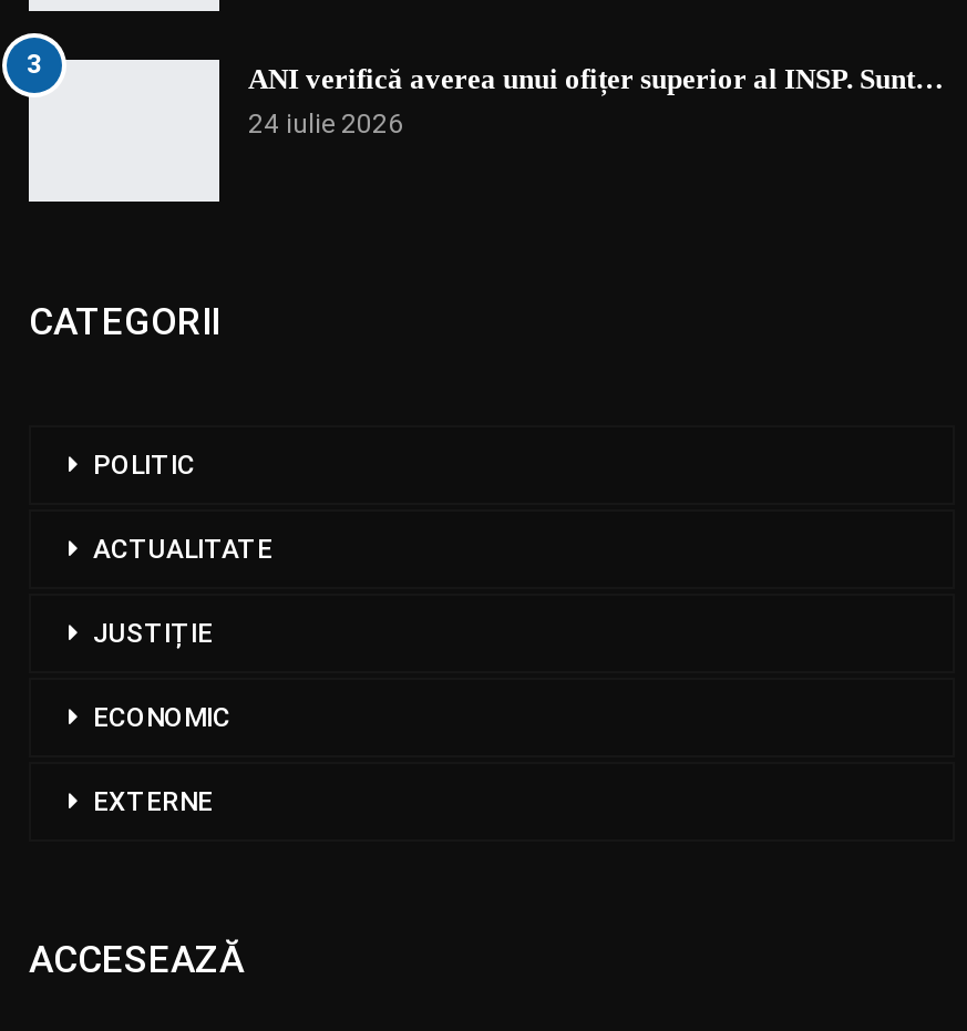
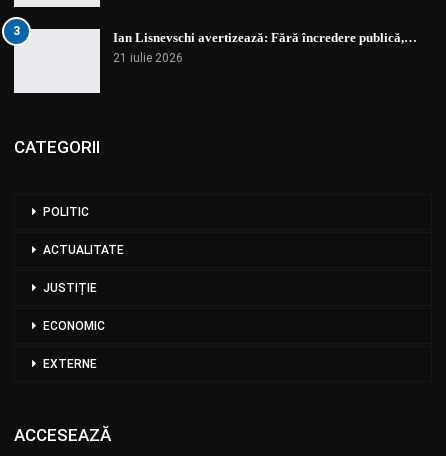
- ANI verifică averea unui ofițer superior al INSP. Sunt…
- 24 iulie 2026
+ Ian Lisnevschi avertizează: Fără încredere publică,…
+ 21 iulie 2026
